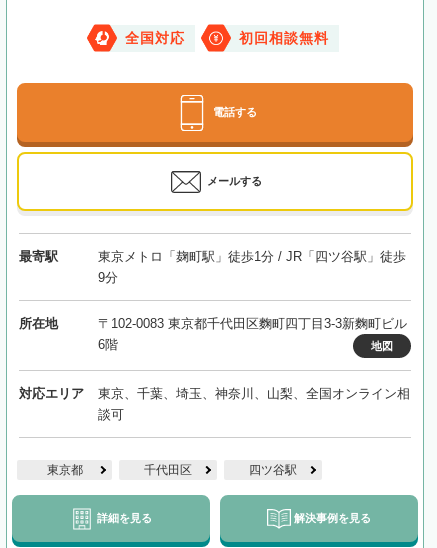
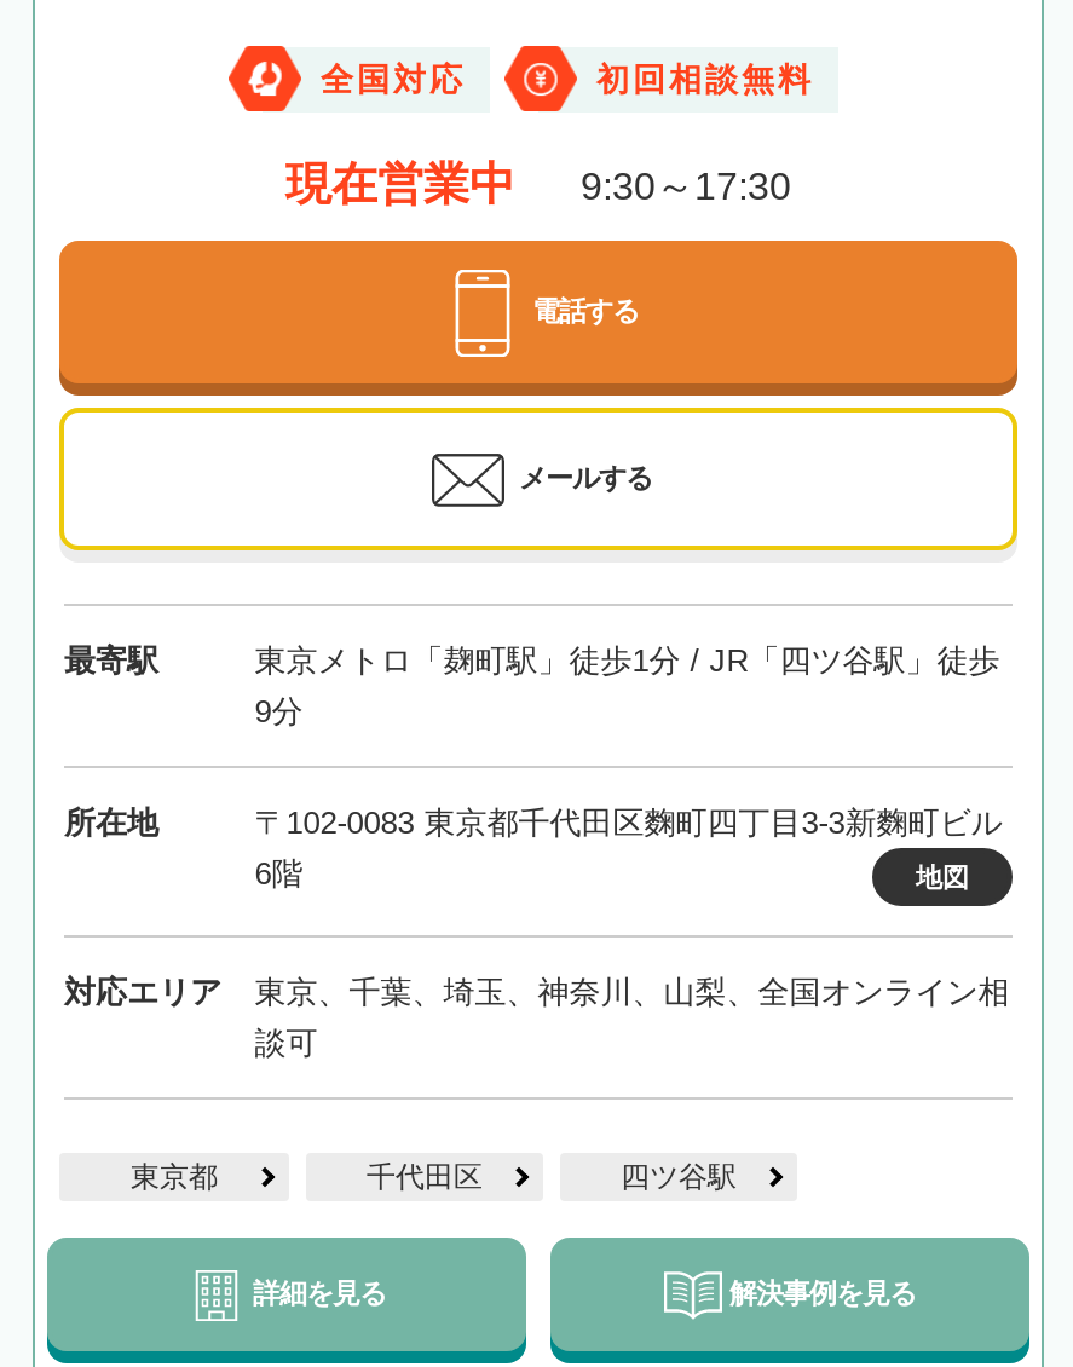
+ 現在営業中
+ 9:30～17:30
